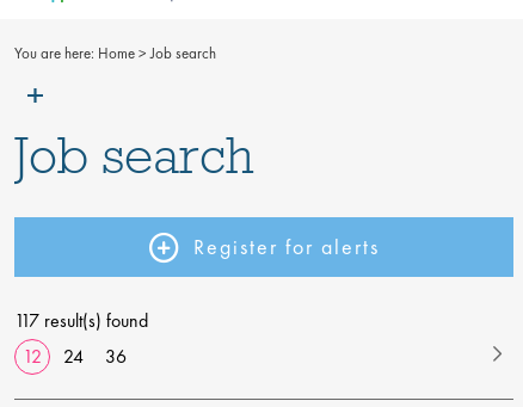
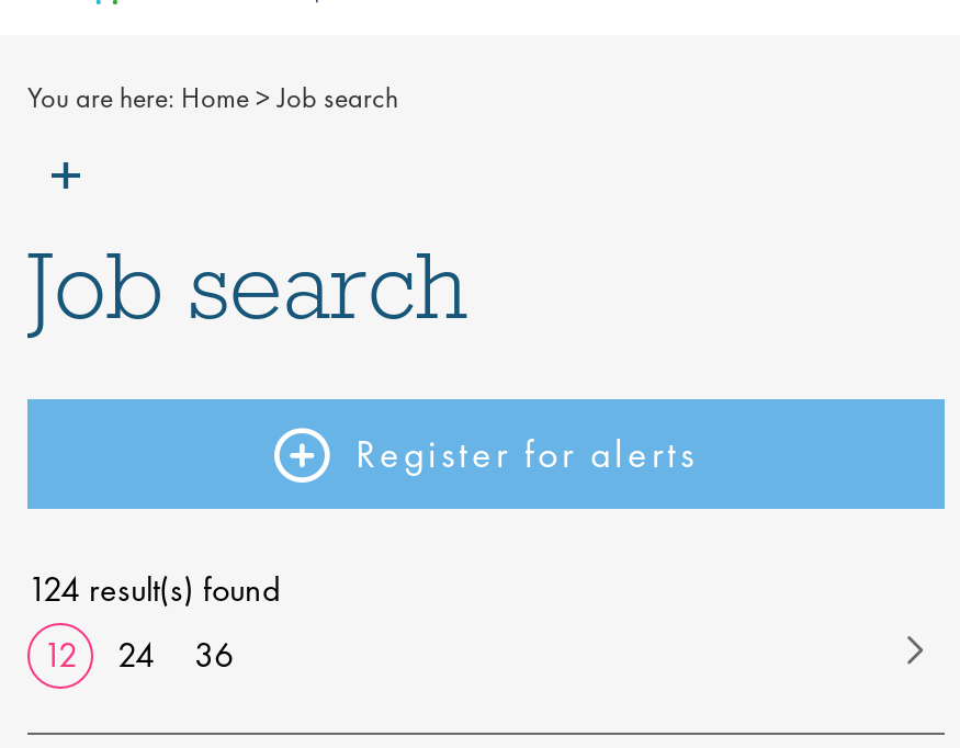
- 117 result(s) found
+ 124 result(s) found
